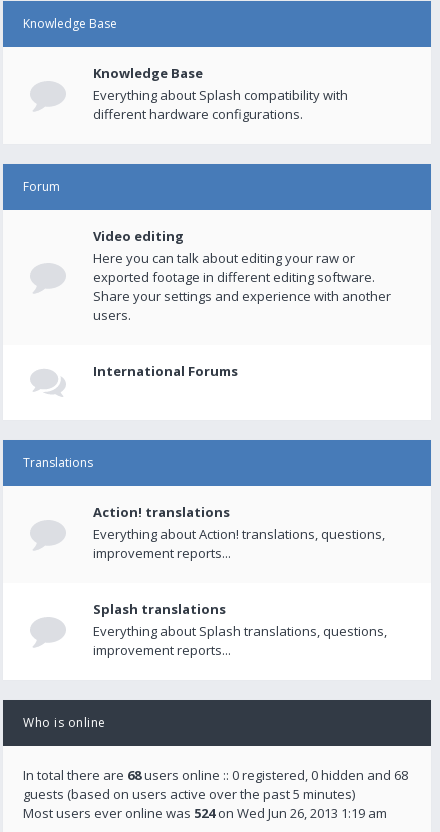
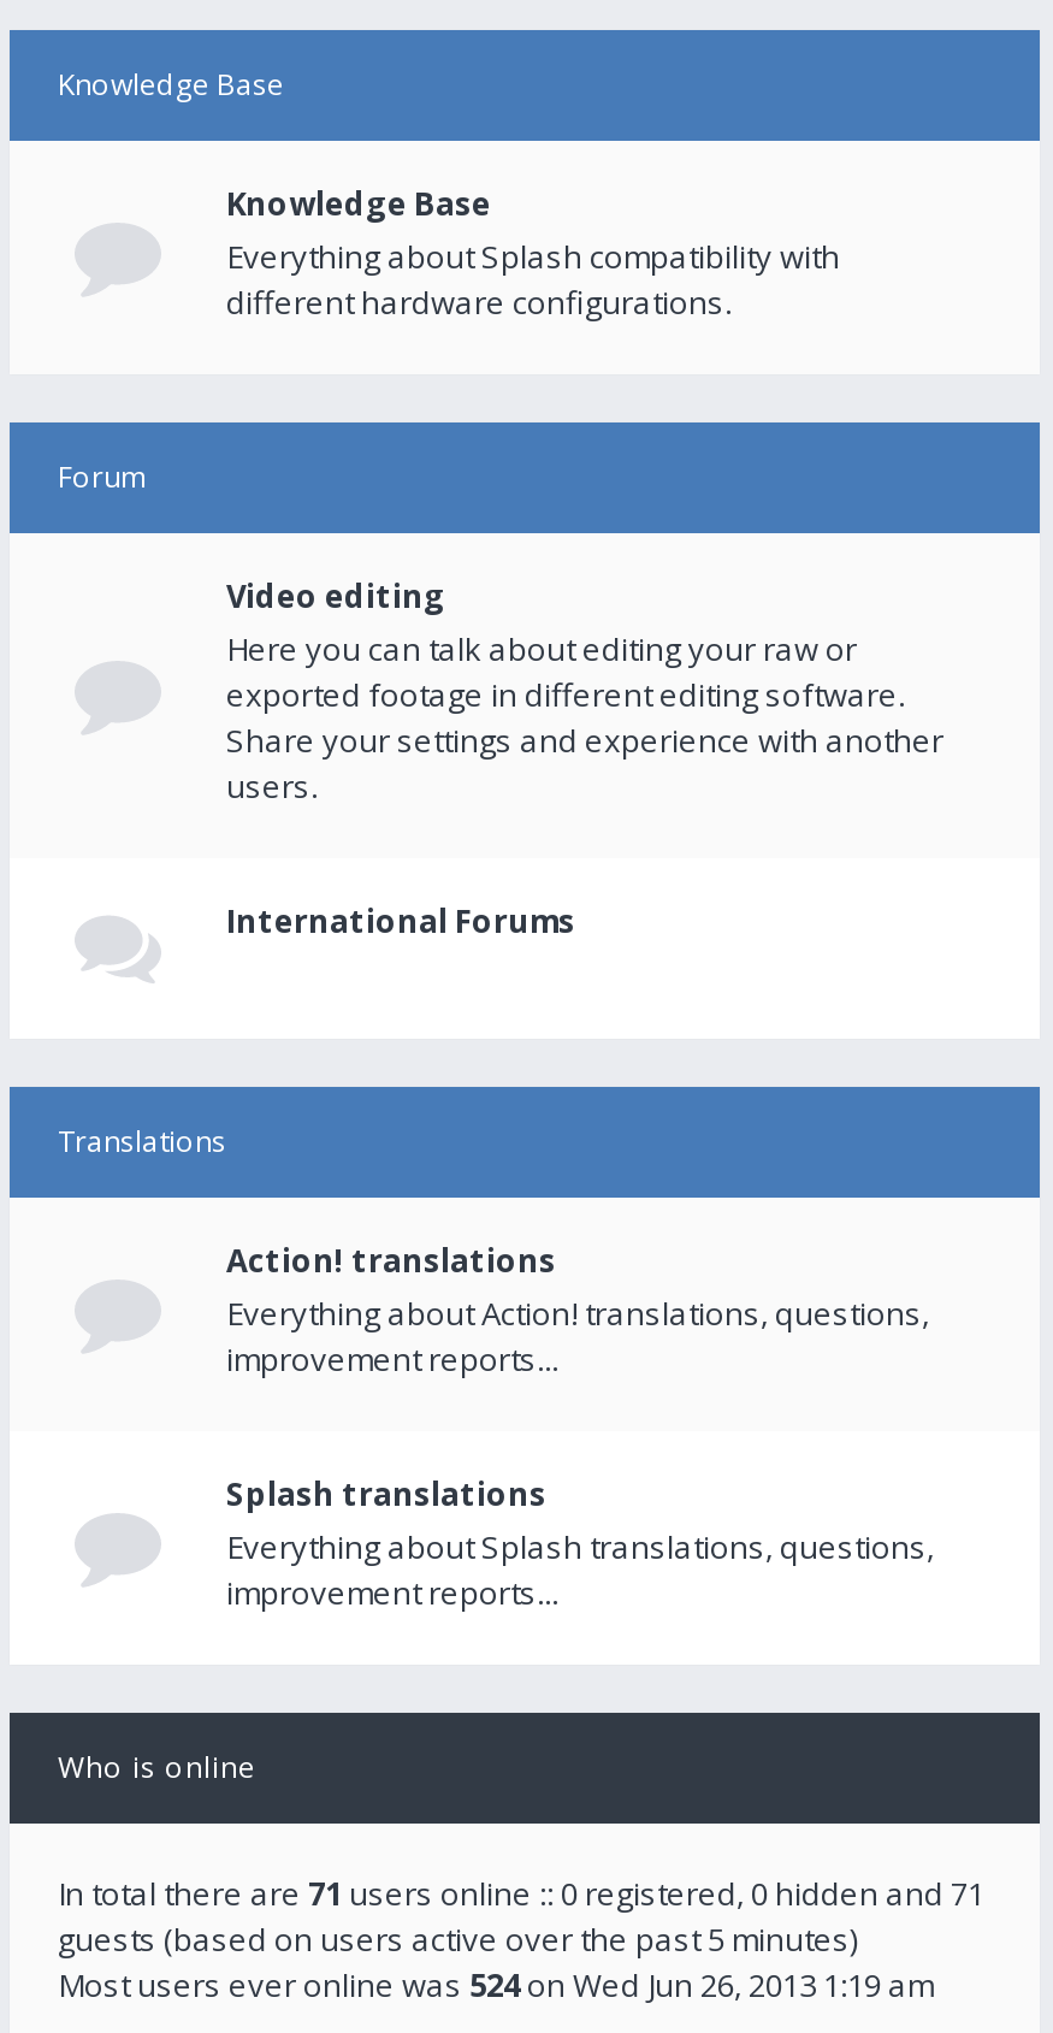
- In total there are 68 users online :: 0 registered, 0 hidden and 68
+ In total there are 71 users online :: 0 registered, 0 hidden and 71
